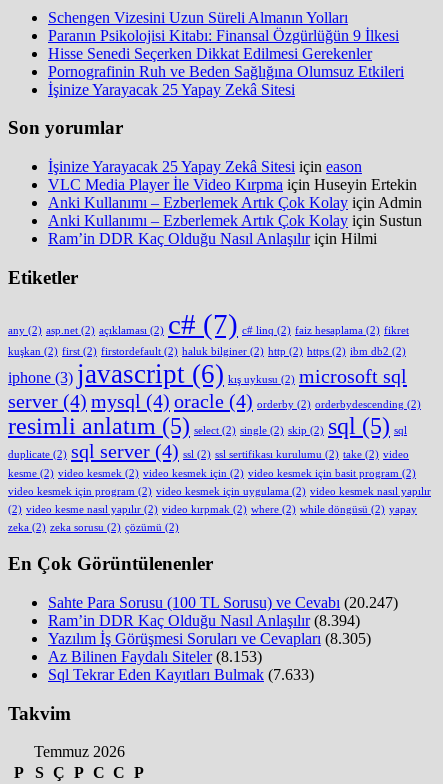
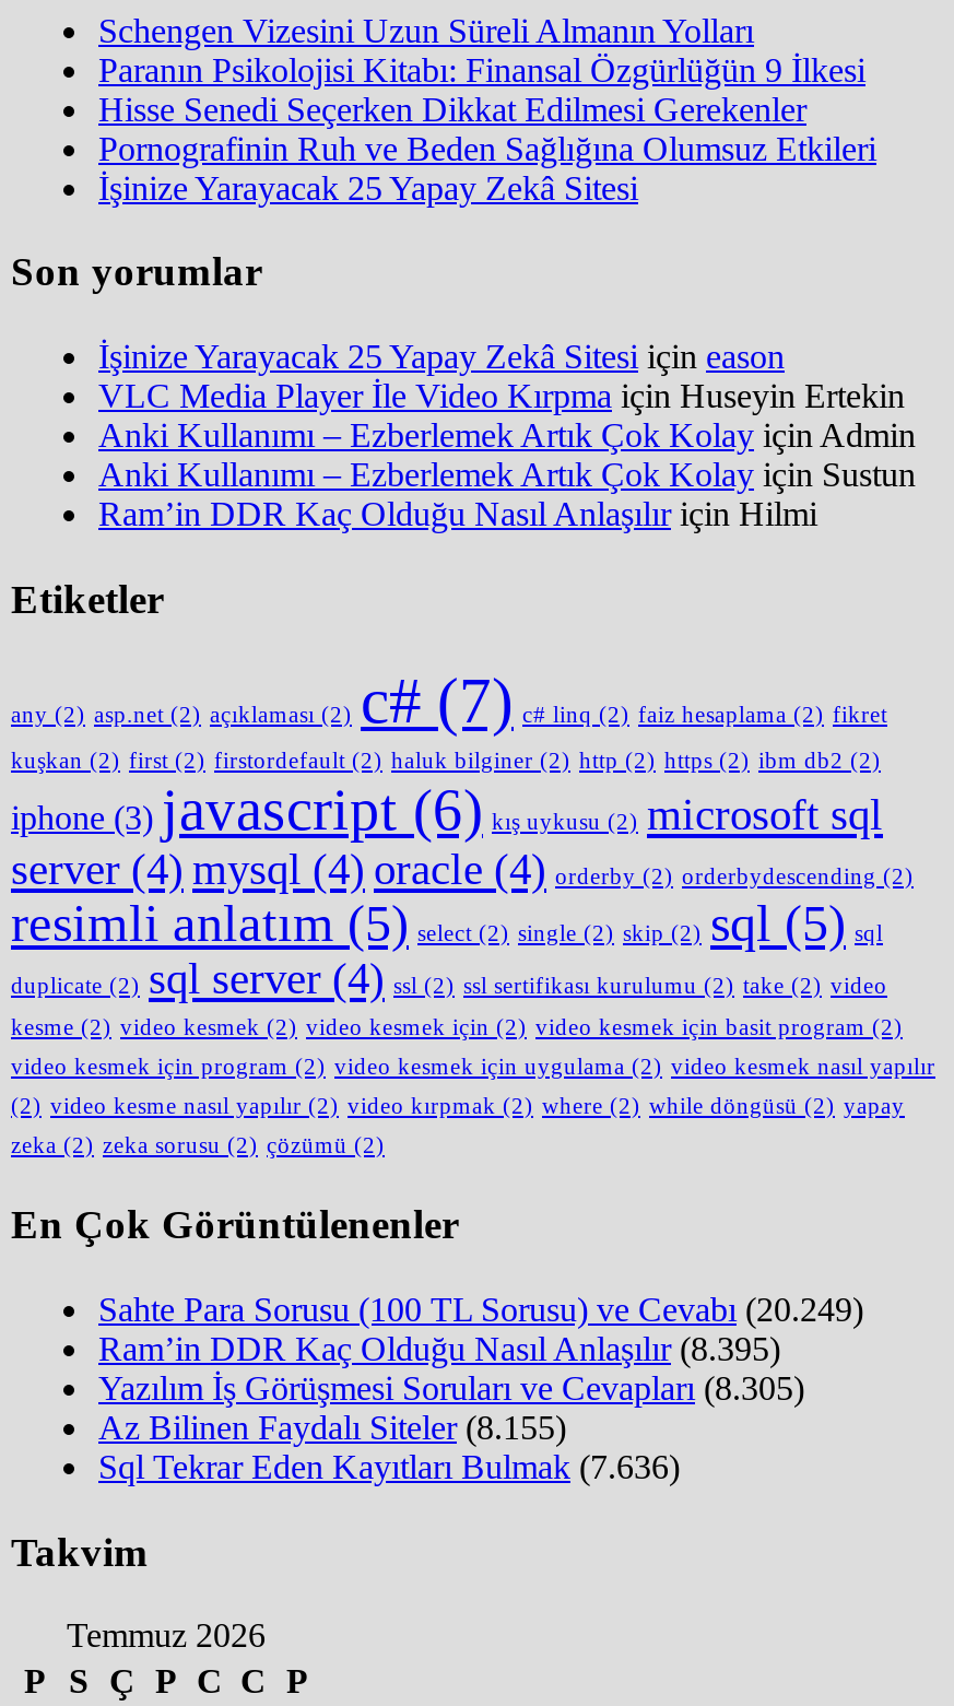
- Sahte Para Sorusu (100 TL Sorusu) ve Cevabı (20.247)
+ Sahte Para Sorusu (100 TL Sorusu) ve Cevabı (20.249)

- Ram’in DDR Kaç Olduğu Nasıl Anlaşılır (8.394)
+ Ram’in DDR Kaç Olduğu Nasıl Anlaşılır (8.395)

- Az Bilinen Faydalı Siteler (8.153)
+ Az Bilinen Faydalı Siteler (8.155)

- Sql Tekrar Eden Kayıtları Bulmak (7.633)
+ Sql Tekrar Eden Kayıtları Bulmak (7.636)
